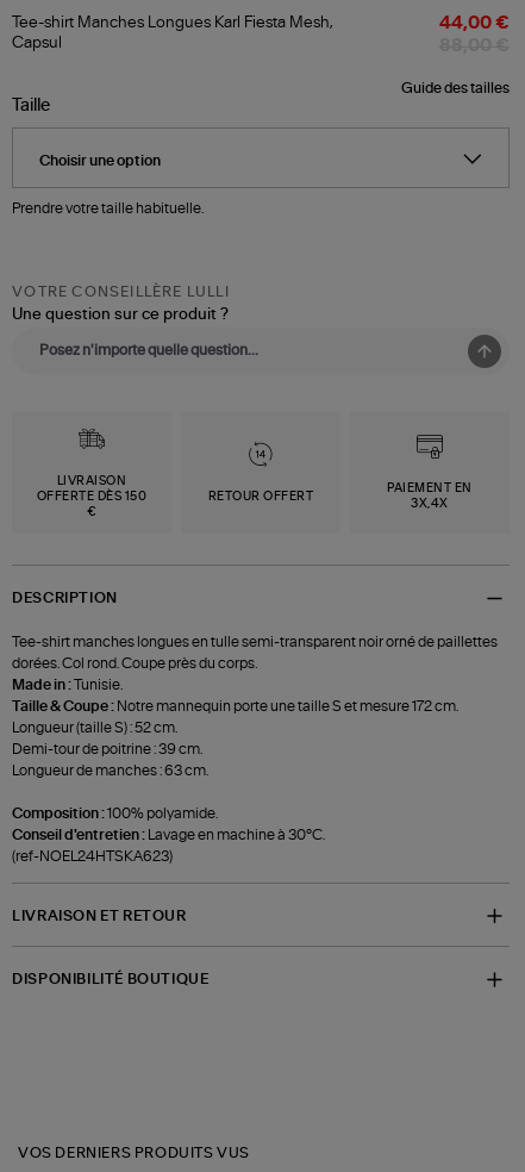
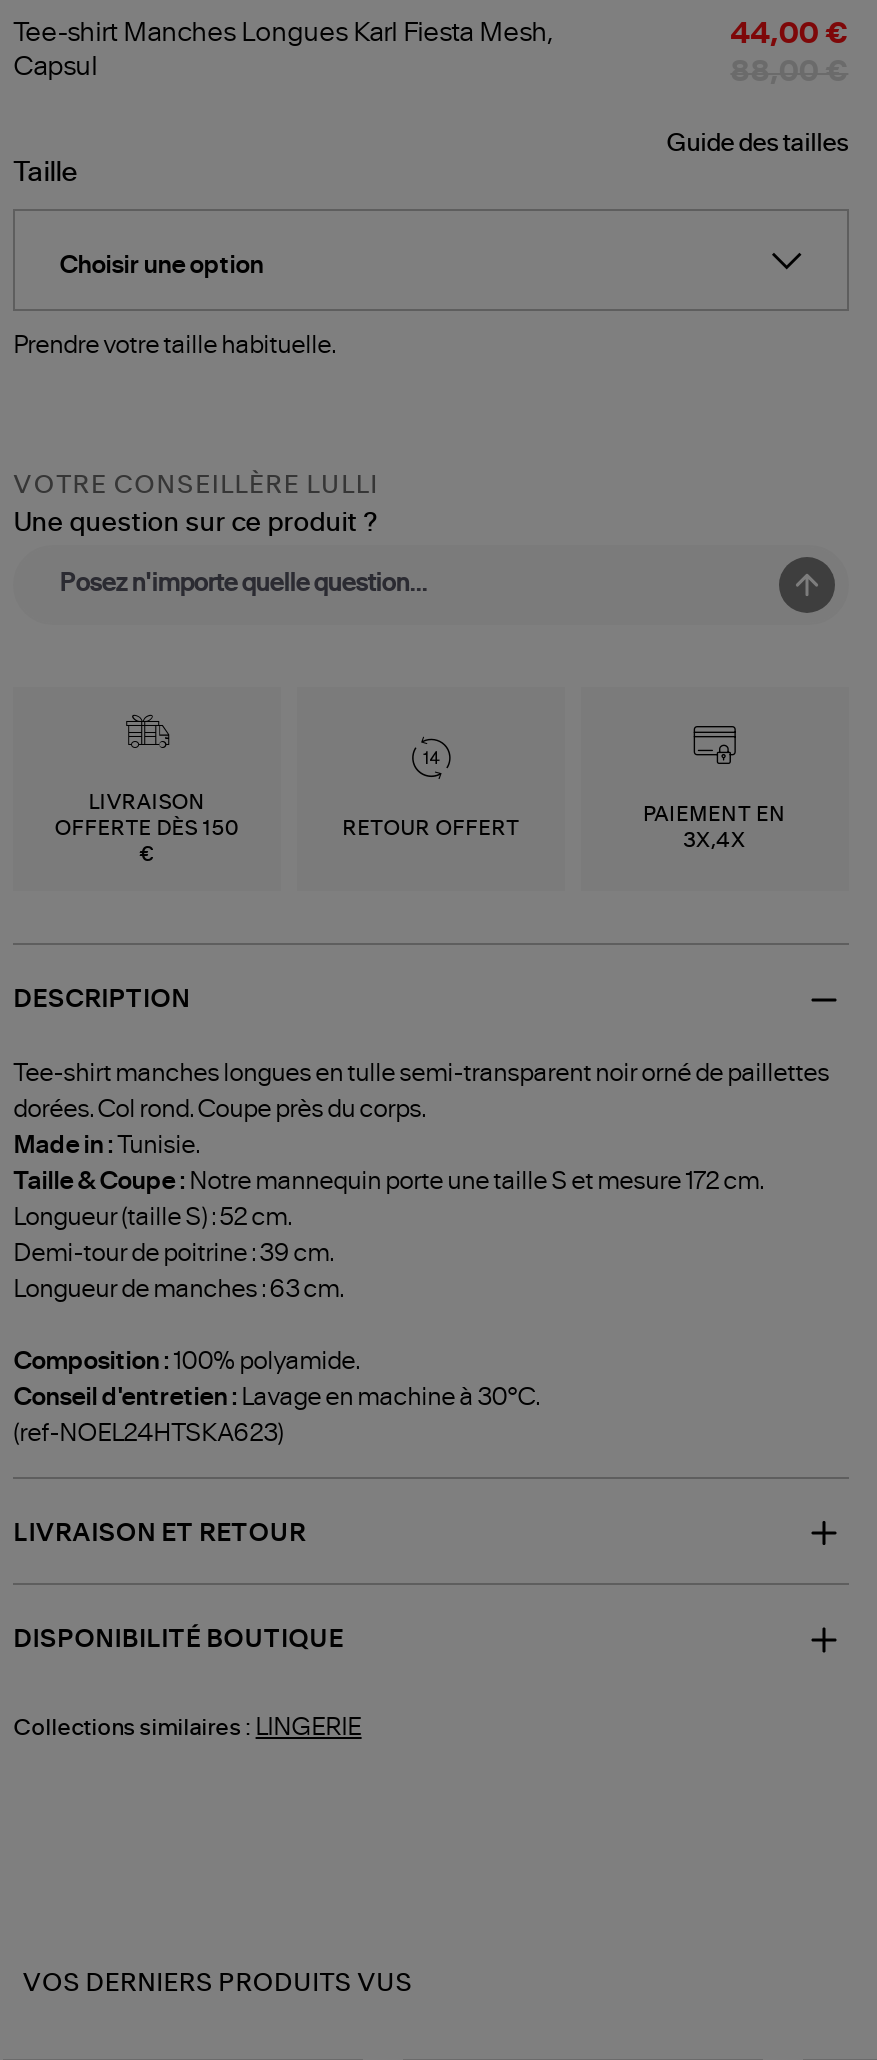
+ Collections similaires : LINGERIE
